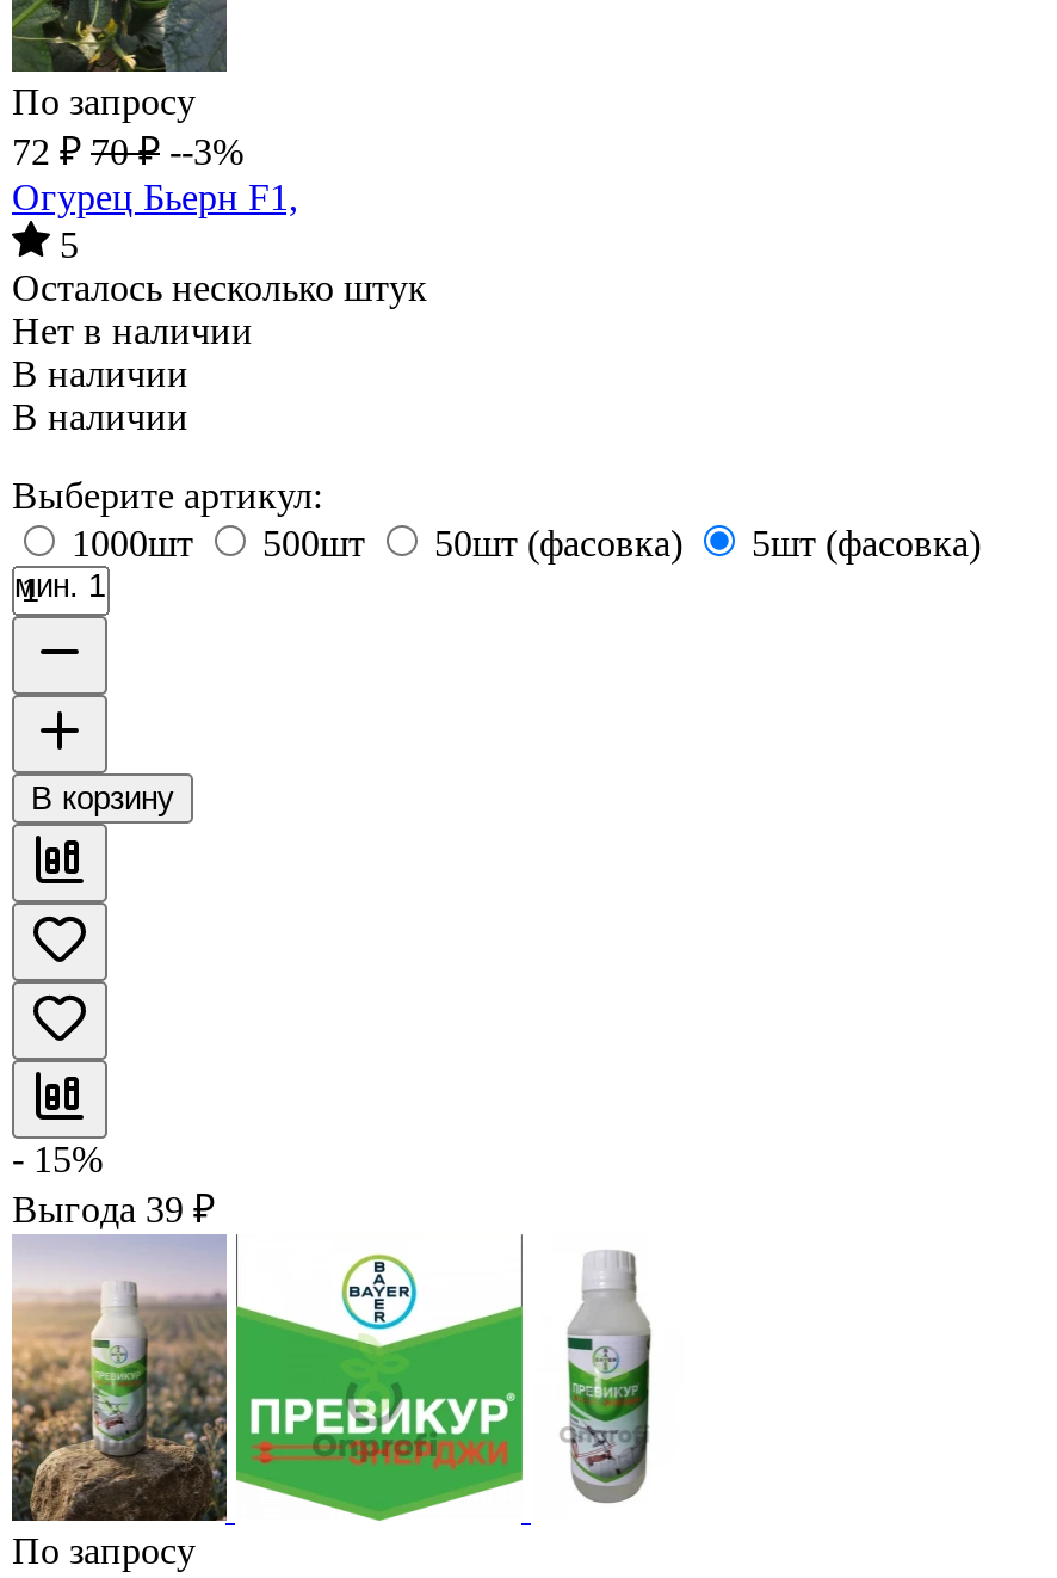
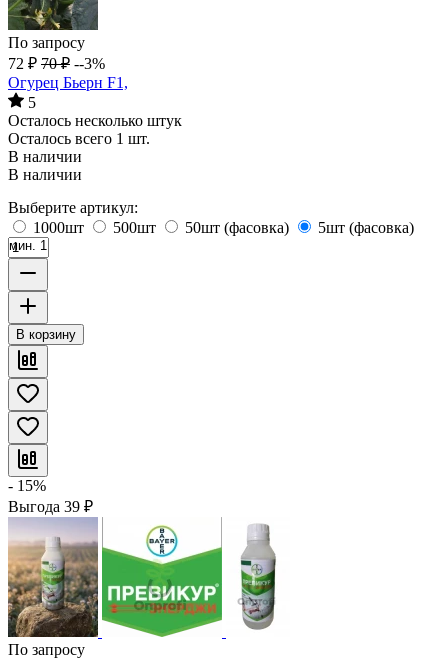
- Нет в наличии
+ Осталось всего 1 шт.
